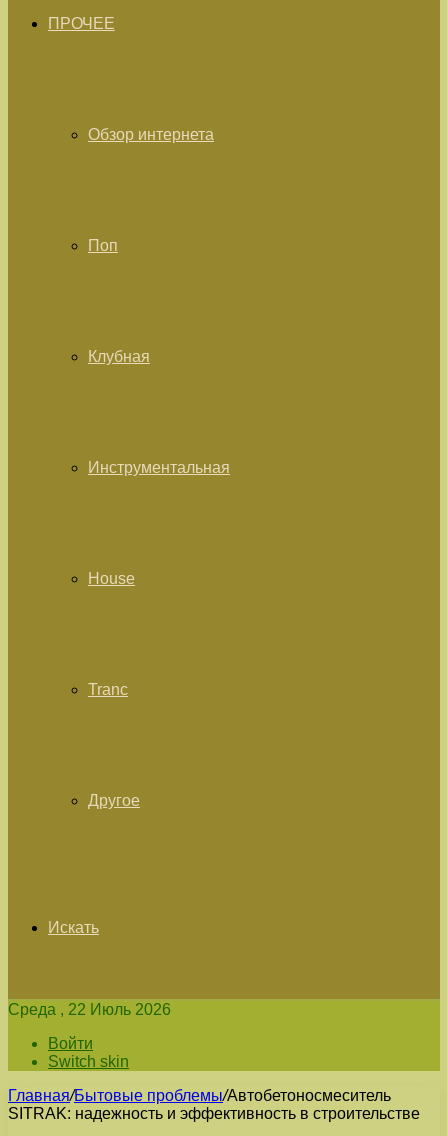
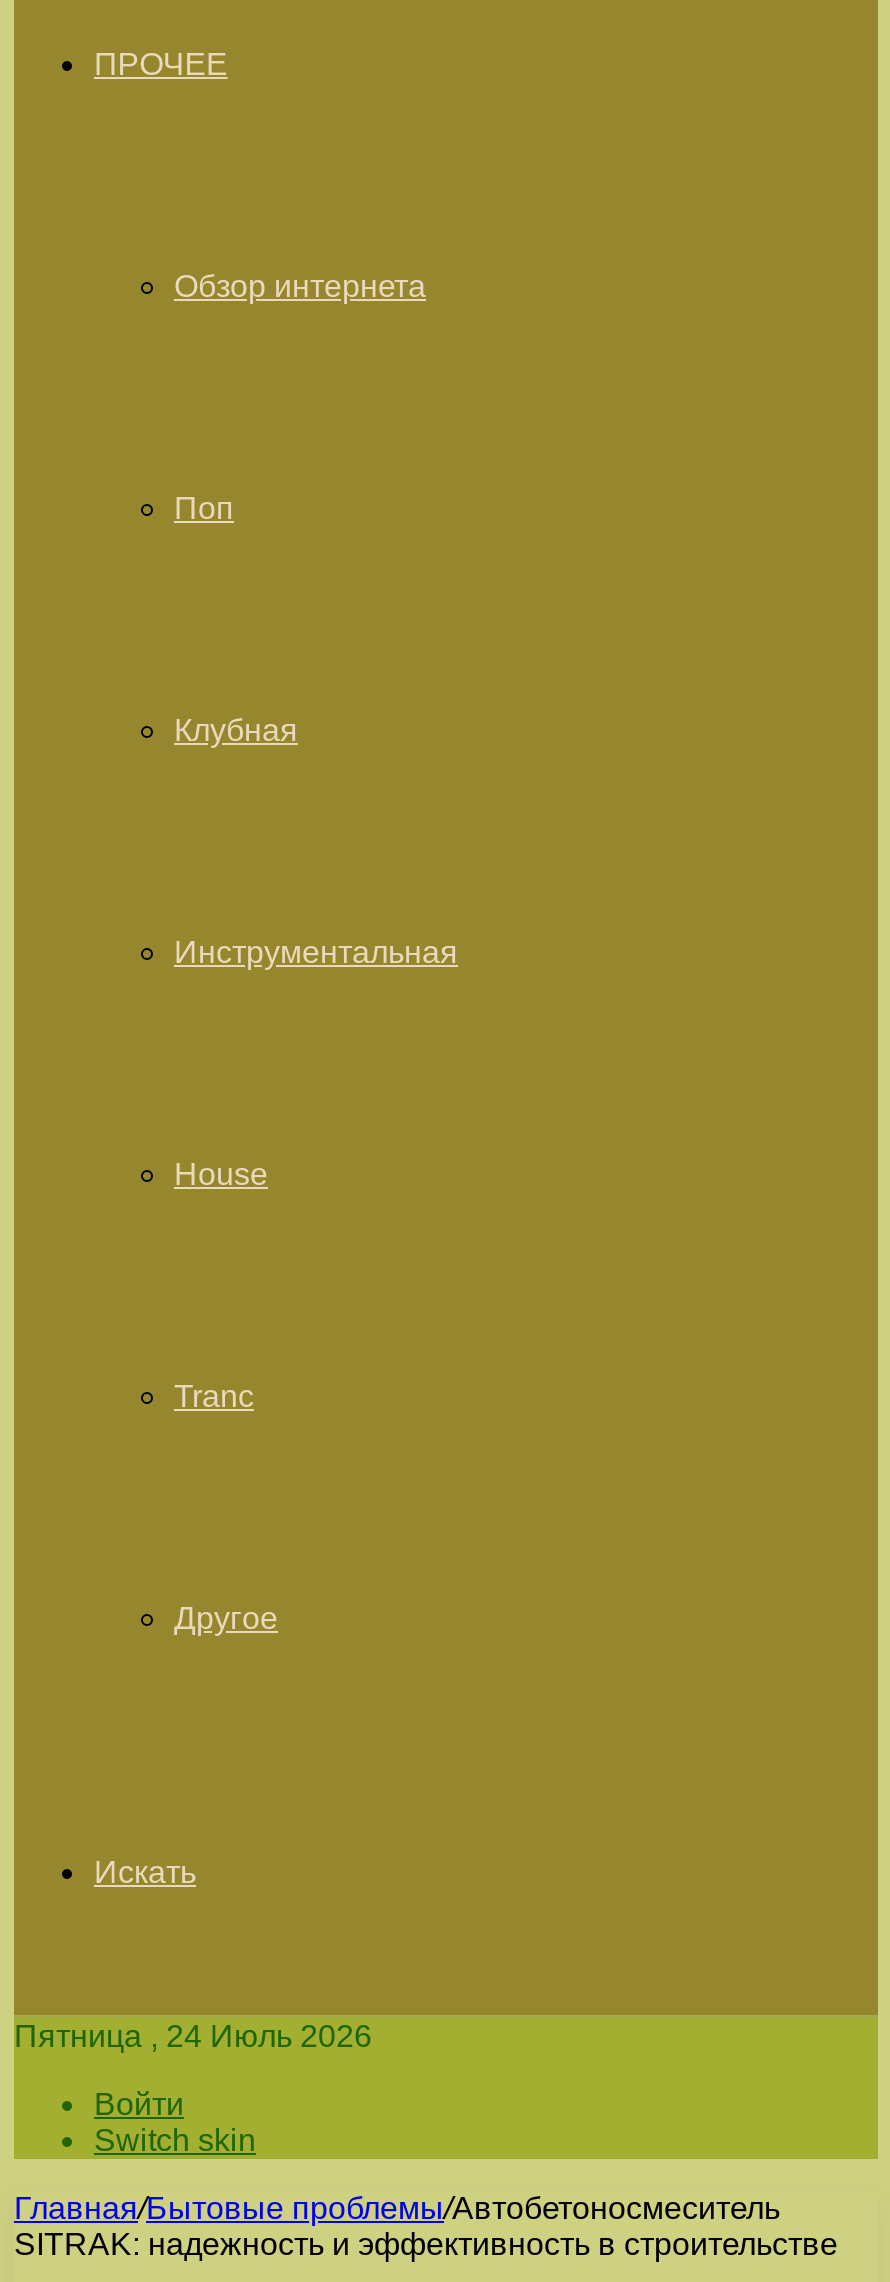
- Среда , 22 Июль 2026
+ Пятница , 24 Июль 2026
